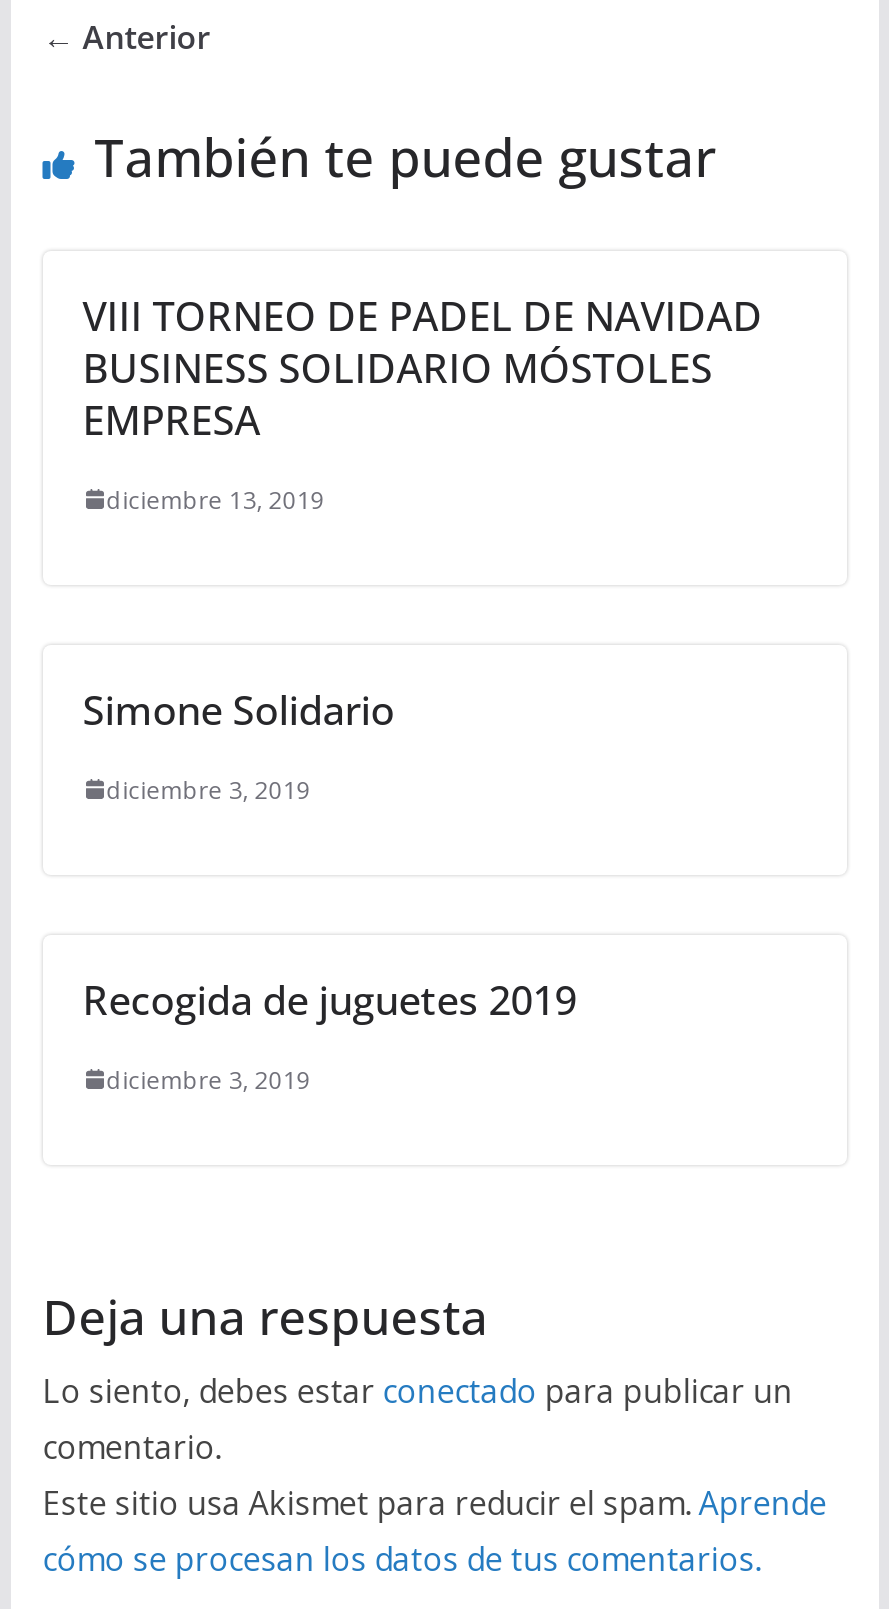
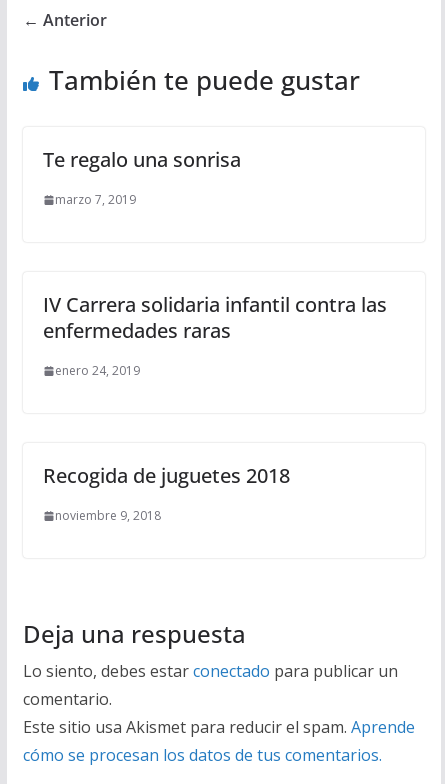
- VIII TORNEO DE PADEL DE NAVIDAD
- BUSINESS SOLIDARIO MÓSTOLES
- EMPRESA
+ Te regalo una sonrisa

- diciembre 13, 2019
+ marzo 7, 2019

- Simone Solidario
+ IV Carrera solidaria infantil contra las
+ enfermedades raras

- diciembre 3, 2019
+ enero 24, 2019

- Recogida de juguetes 2019
+ Recogida de juguetes 2018

- diciembre 3, 2019
+ noviembre 9, 2018
